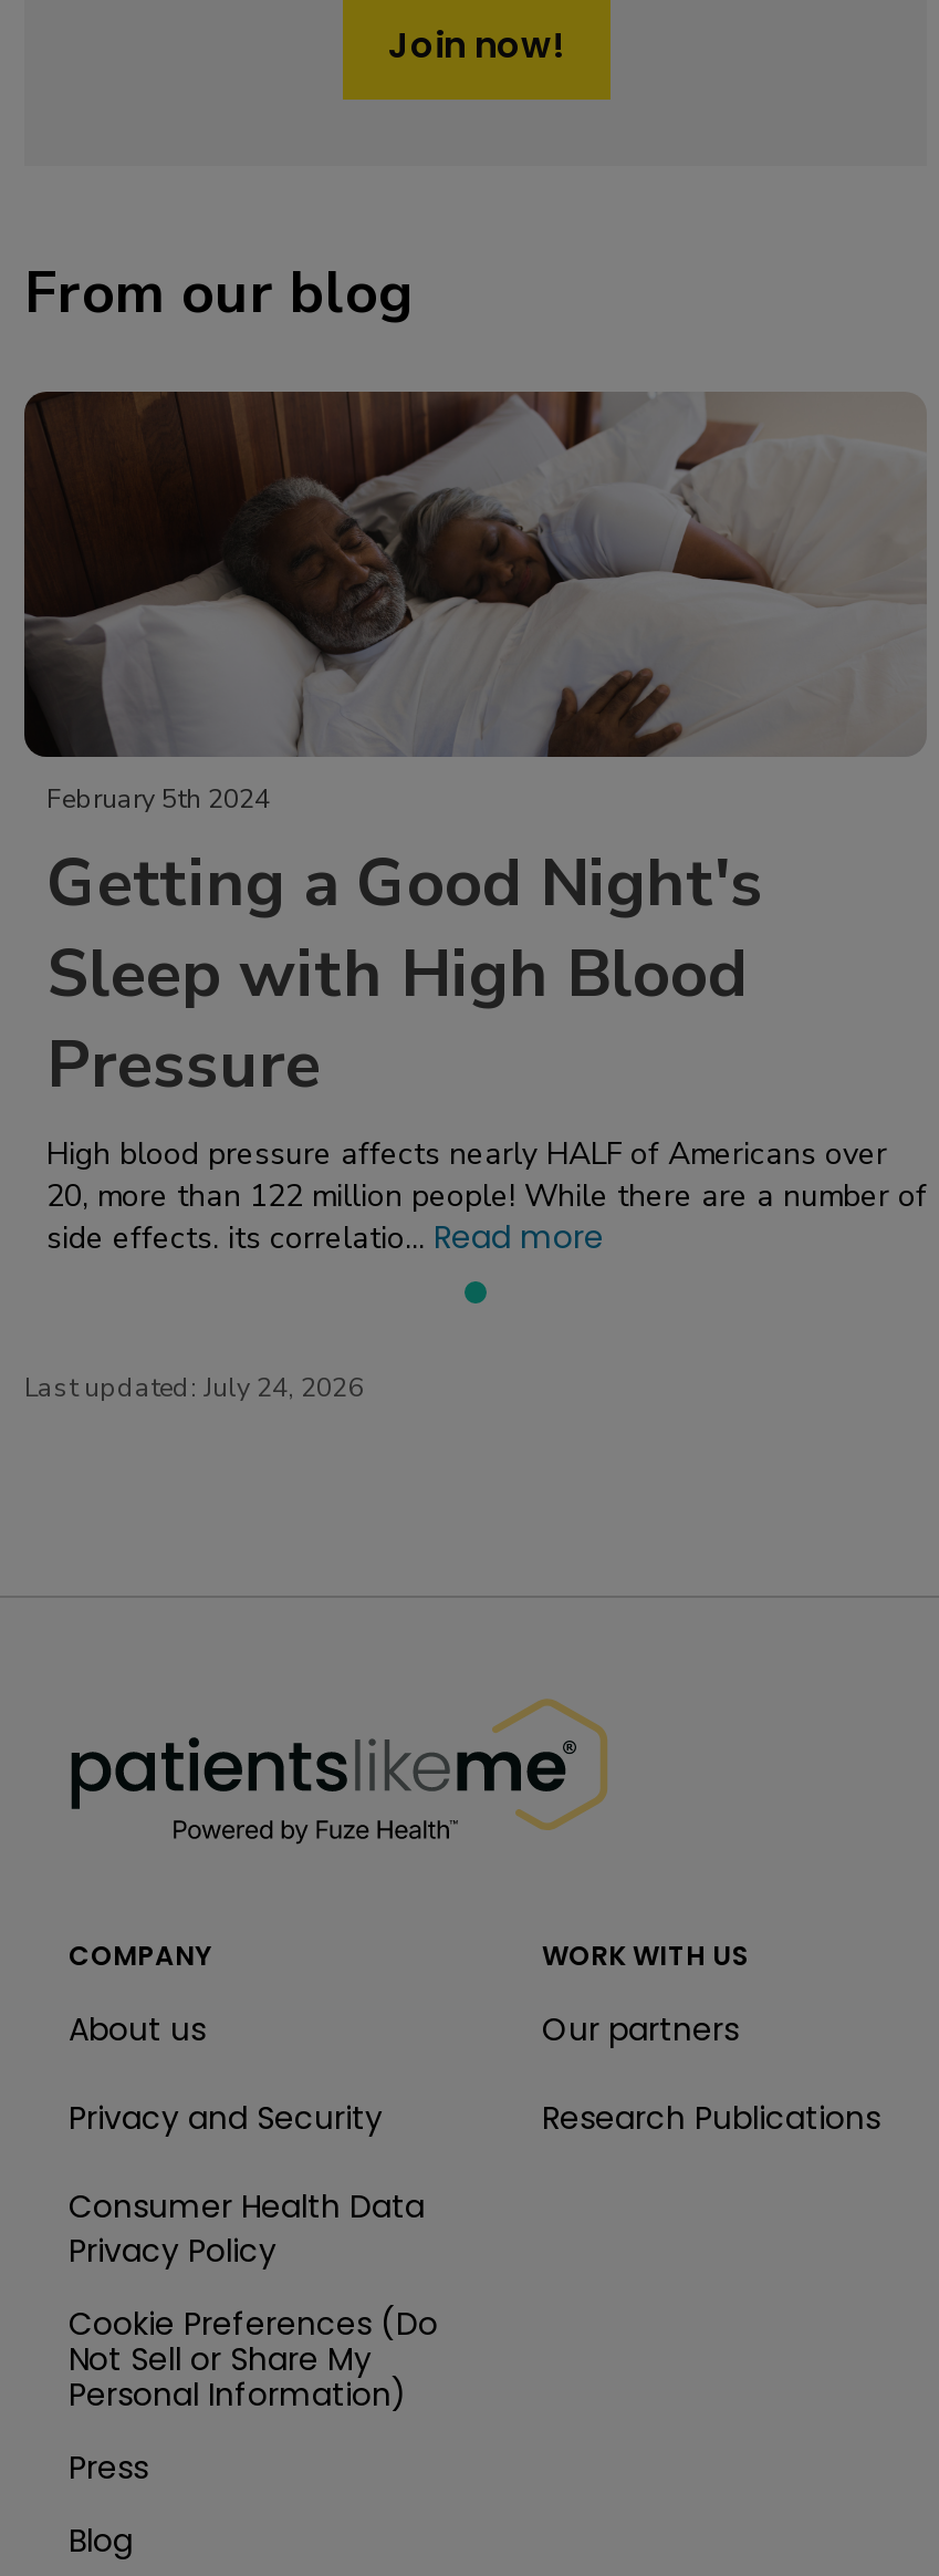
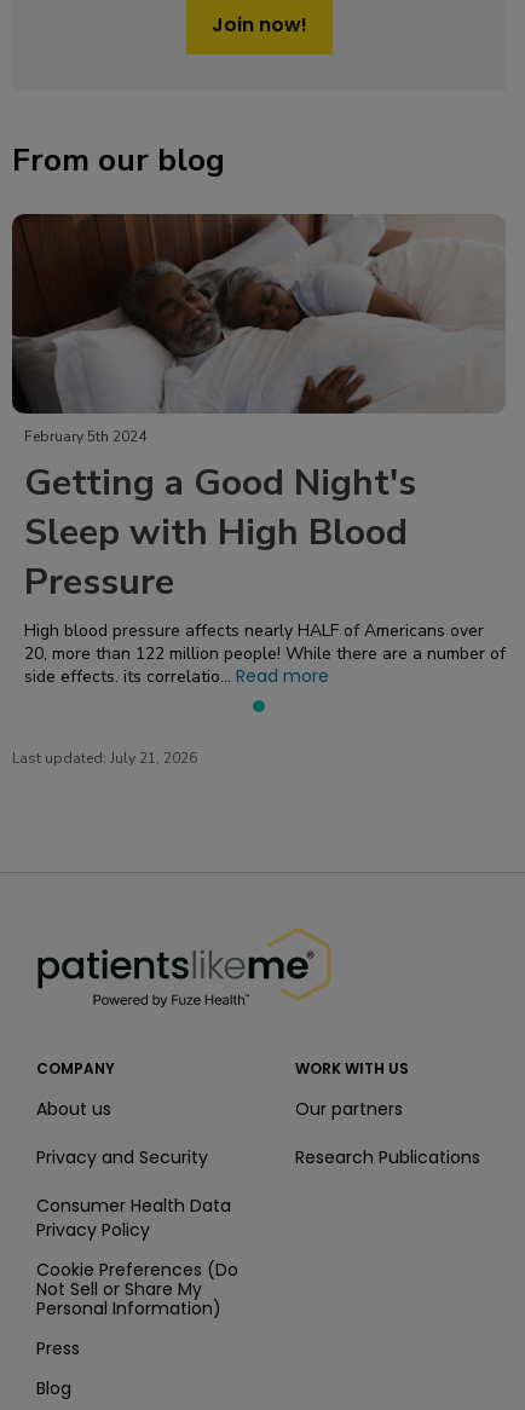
- Last updated: July 24, 2026
+ Last updated: July 21, 2026
